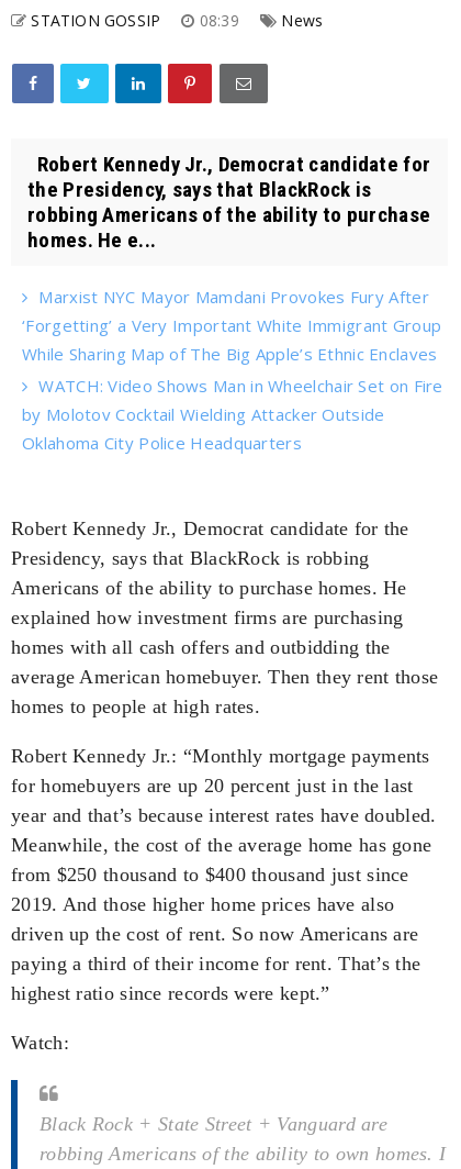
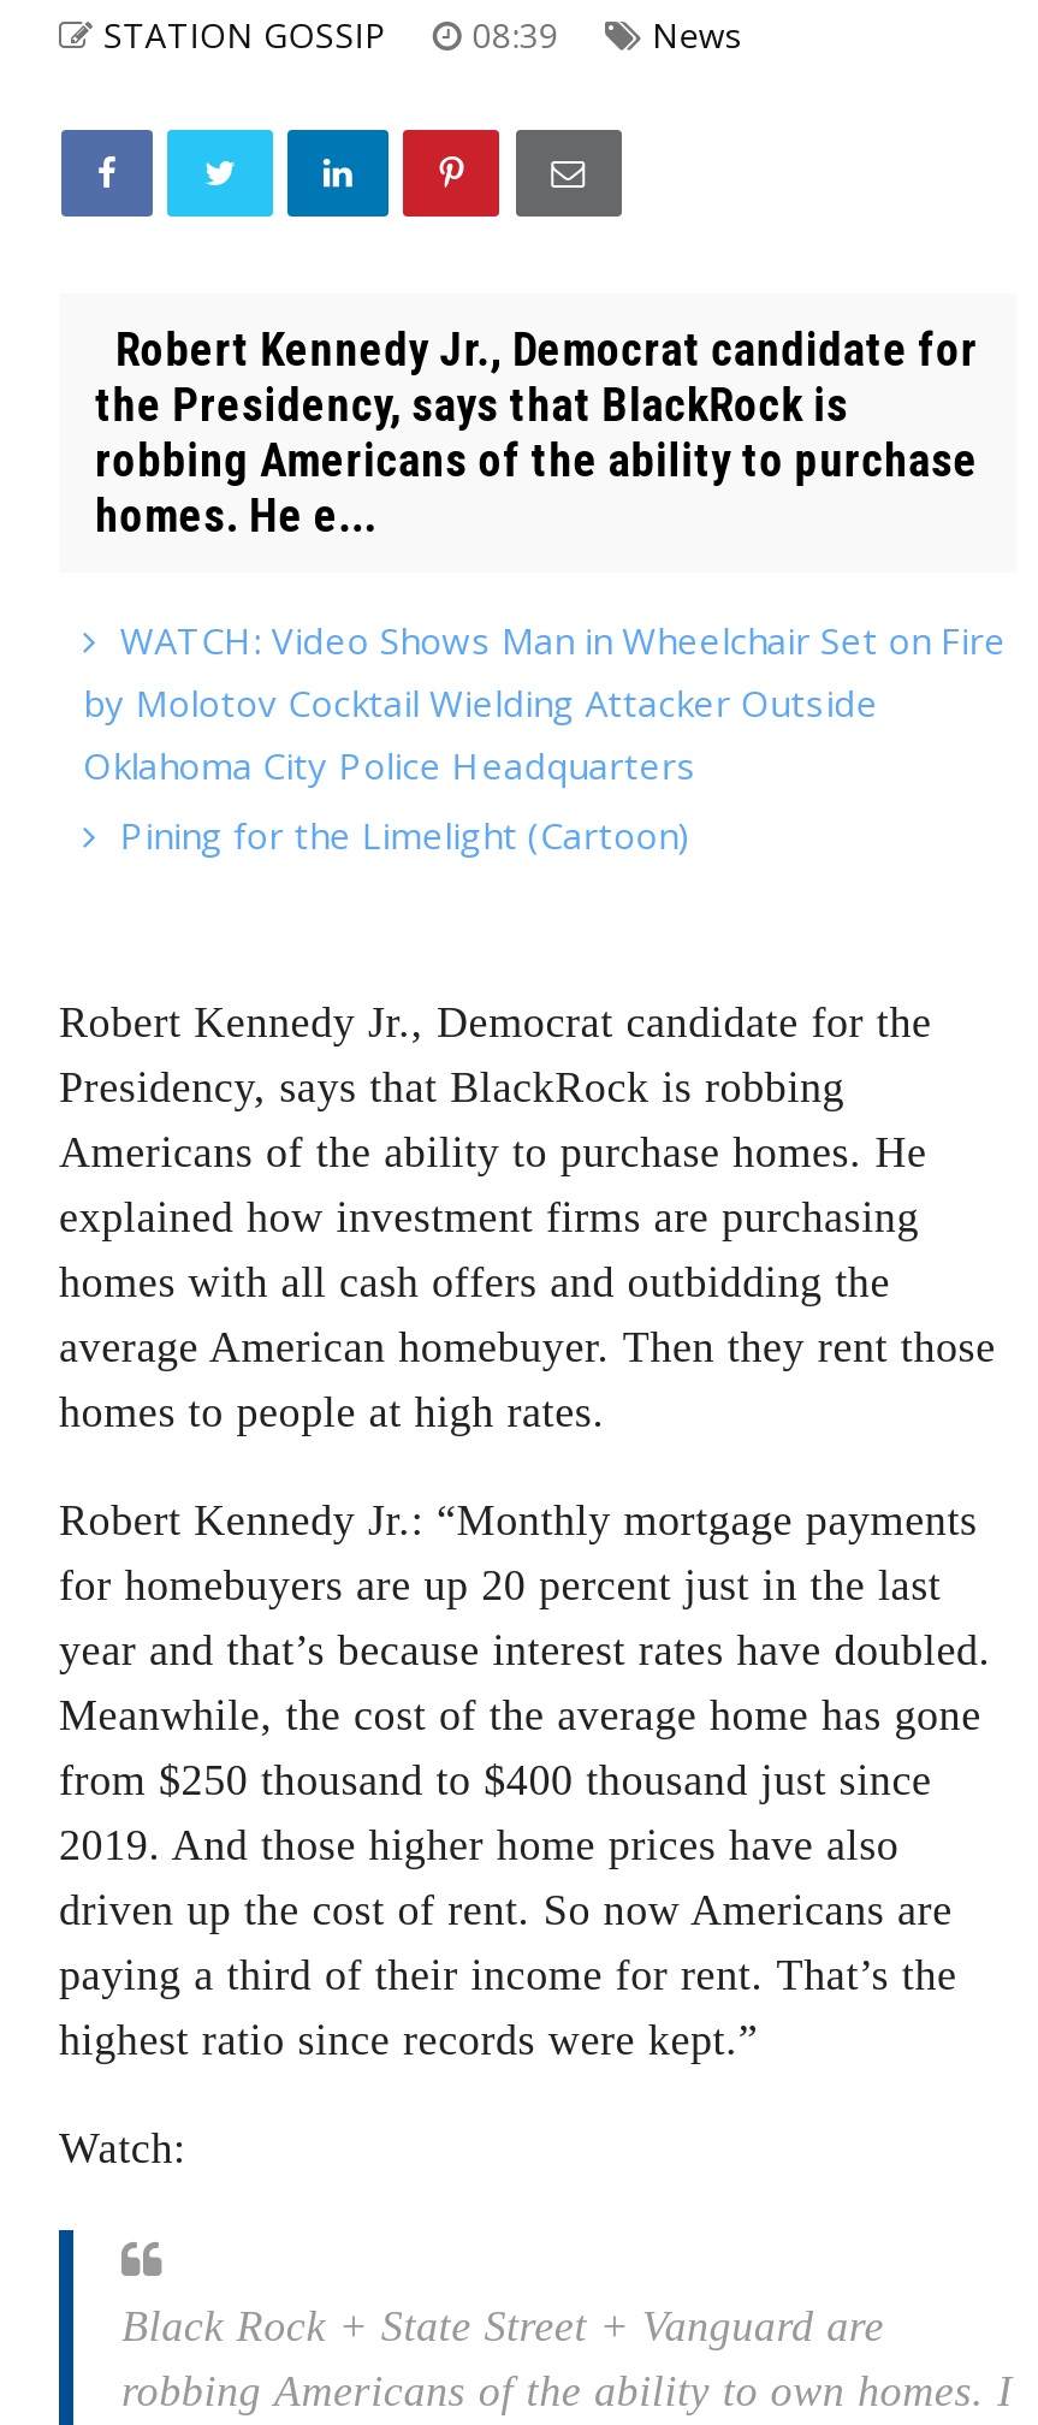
- Marxist NYC Mayor Mamdani Provokes Fury After
- ‘Forgetting’ a Very Important White Immigrant Group
- While Sharing Map of The Big Apple’s Ethnic Enclaves

moved up: WATCH: Video Shows Man in Wheelchair Set on Fire | by Molotov Cocktail Wielding Attacker Outside | Oklahoma City Police Headquarters

+ Pining for the Limelight (Cartoon)
